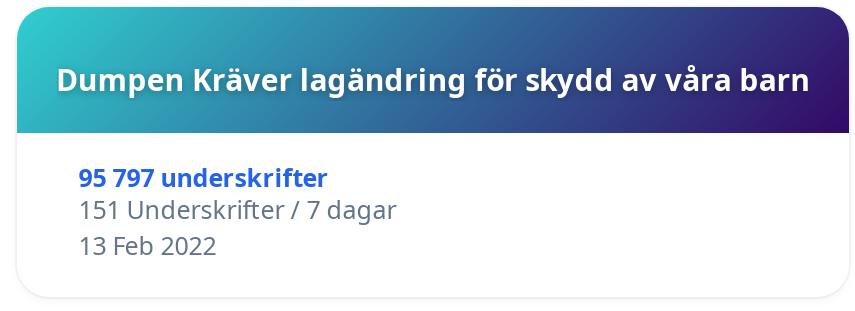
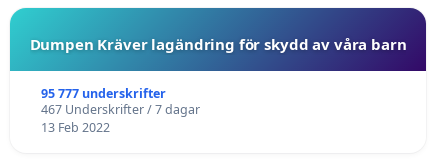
- 95 797 underskrifter
+ 95 777 underskrifter

- 151 Underskrifter / 7 dagar
+ 467 Underskrifter / 7 dagar
